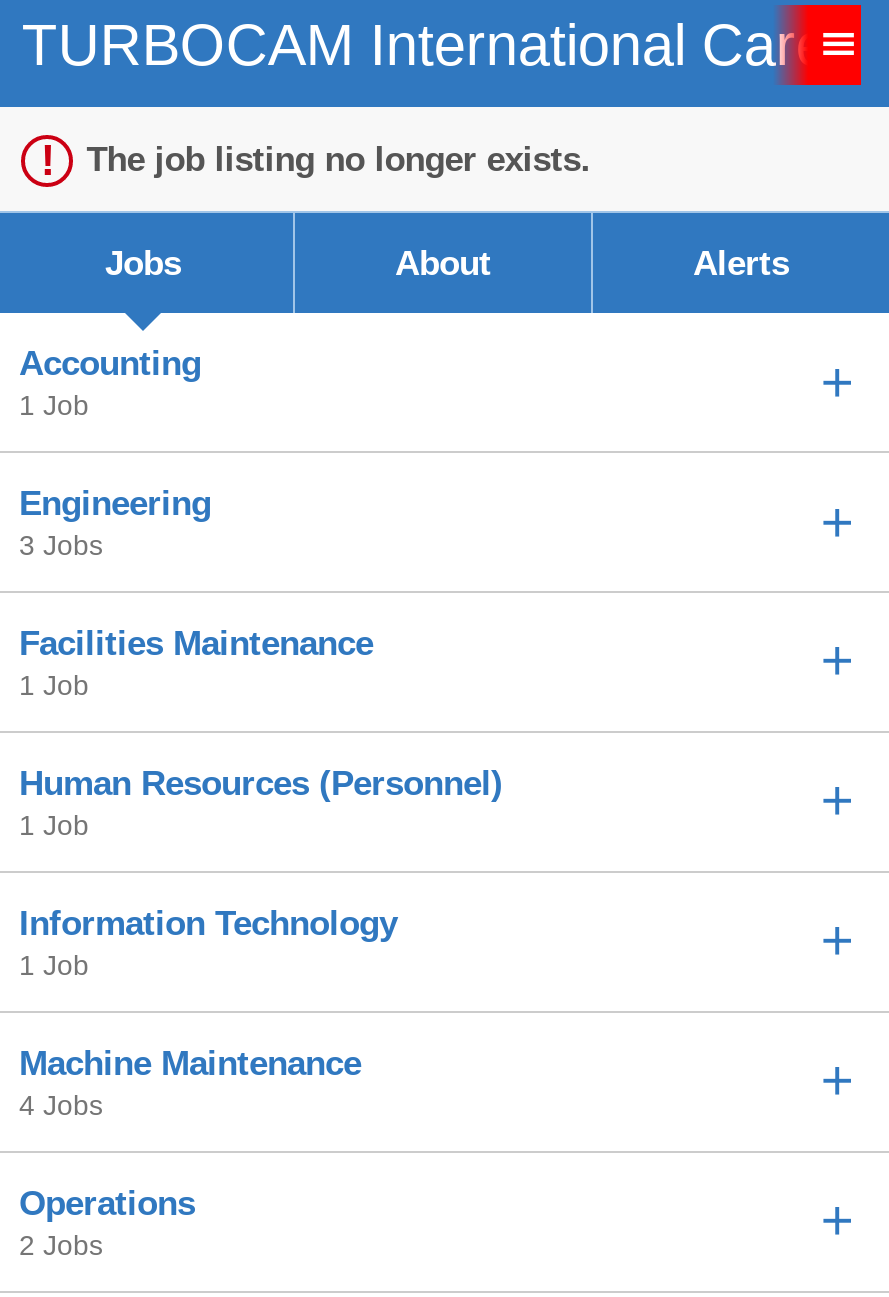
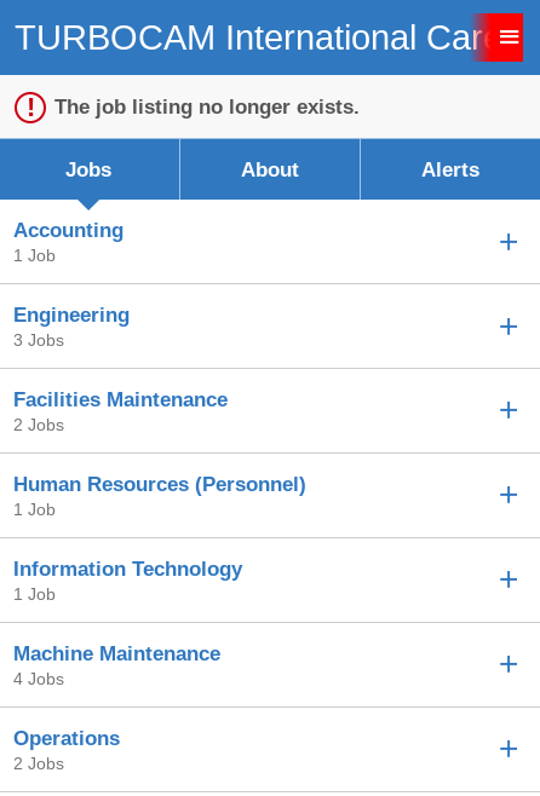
- 1 Job
+ 2 Jobs
